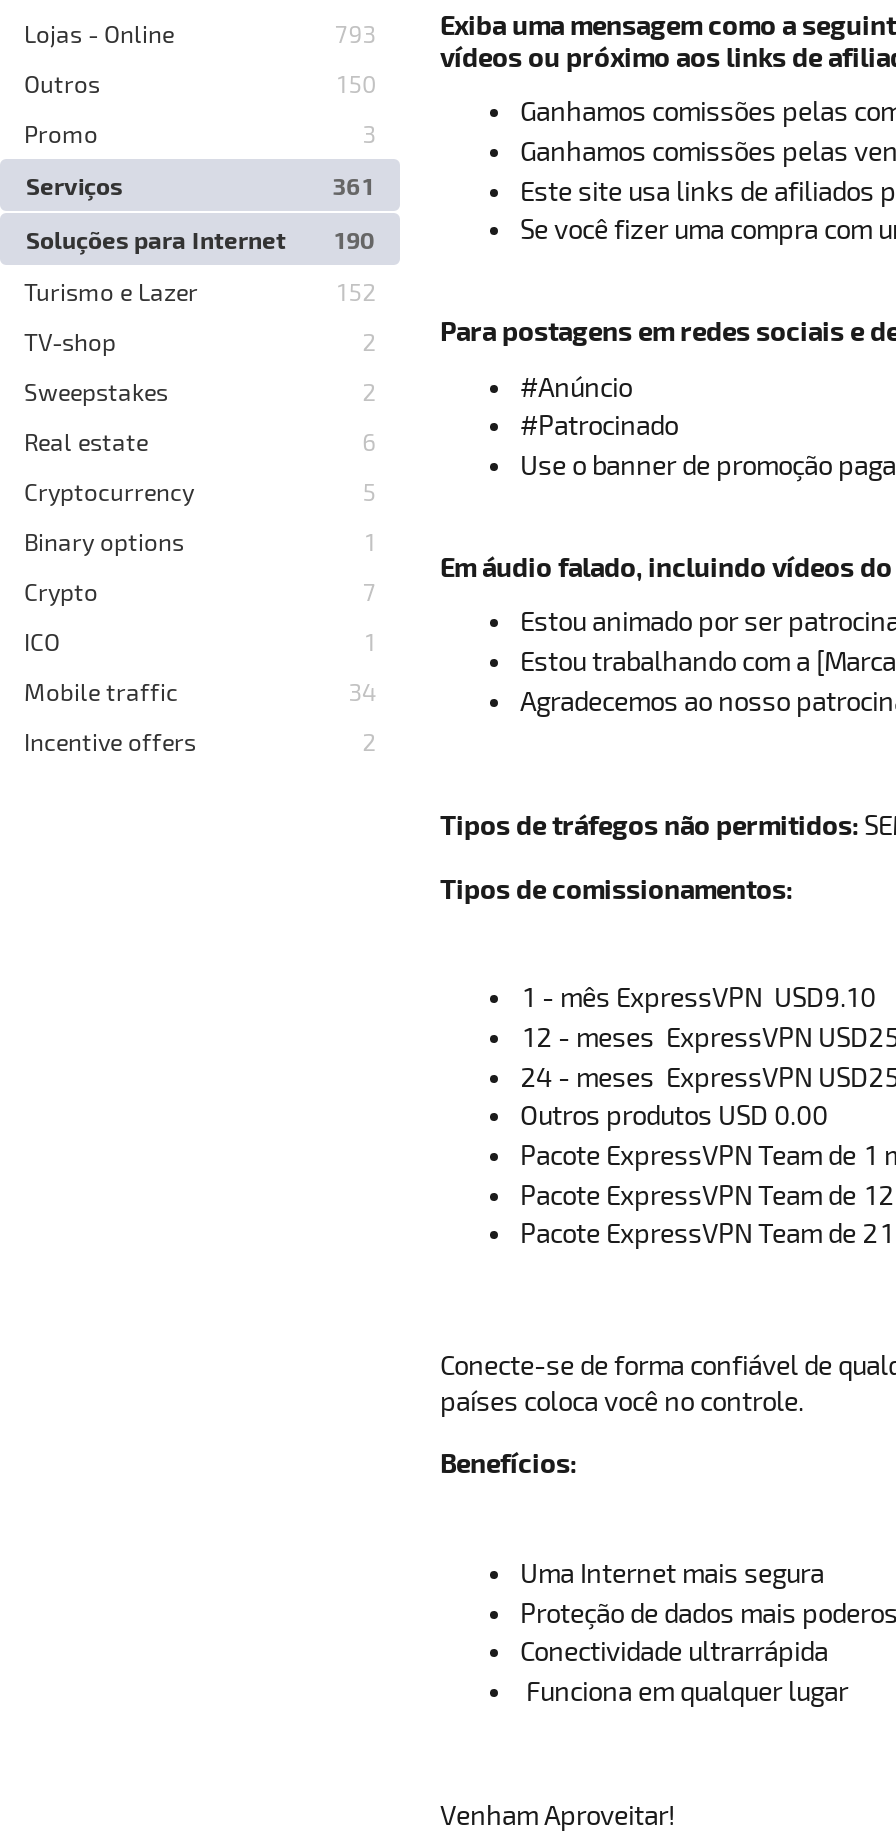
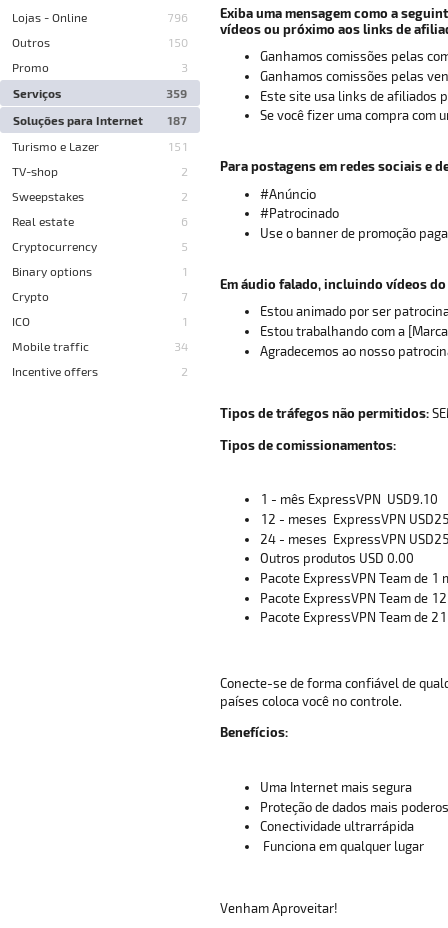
- 793
+ 796

- 361
+ 359

- Soluções para Internet 190
+ Soluções para Internet 187

- 152
+ 151
